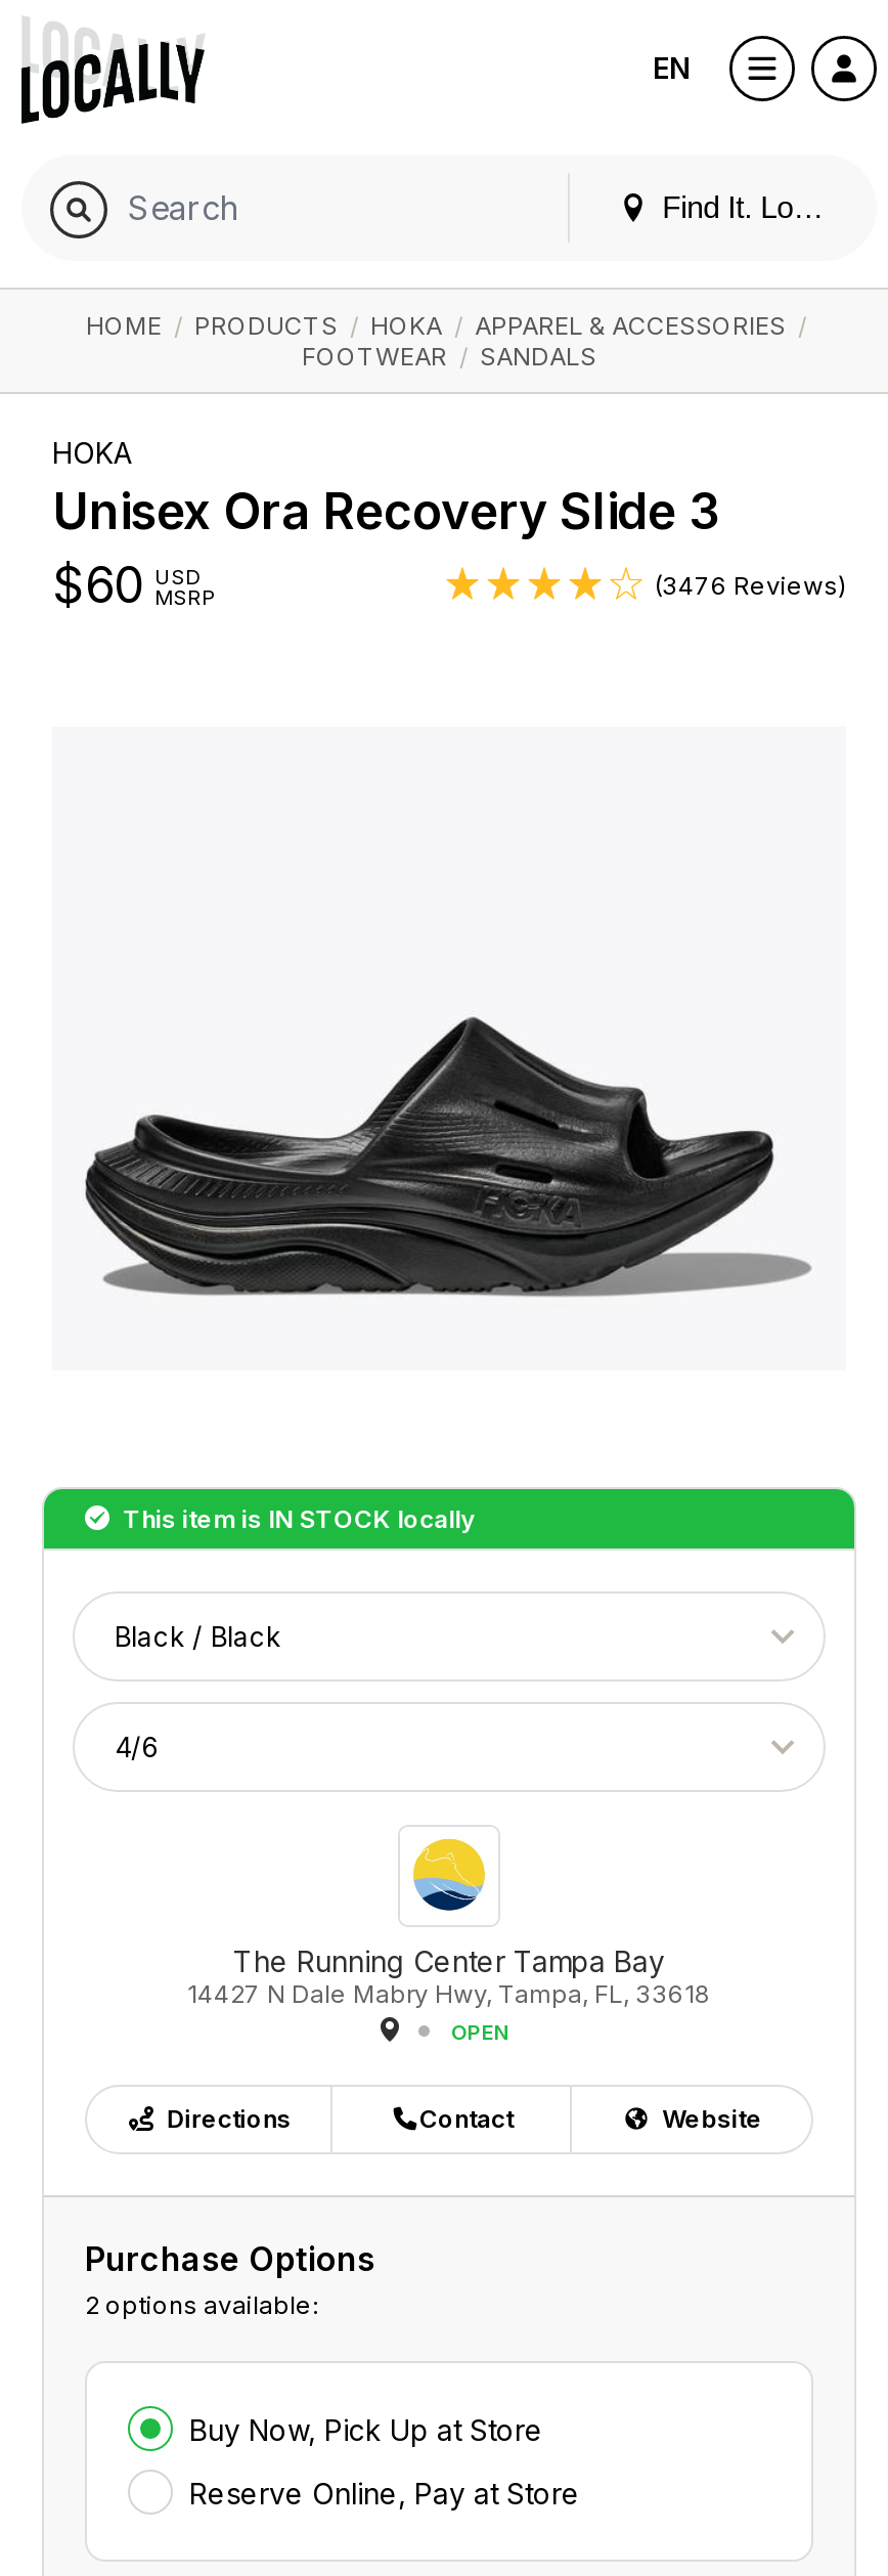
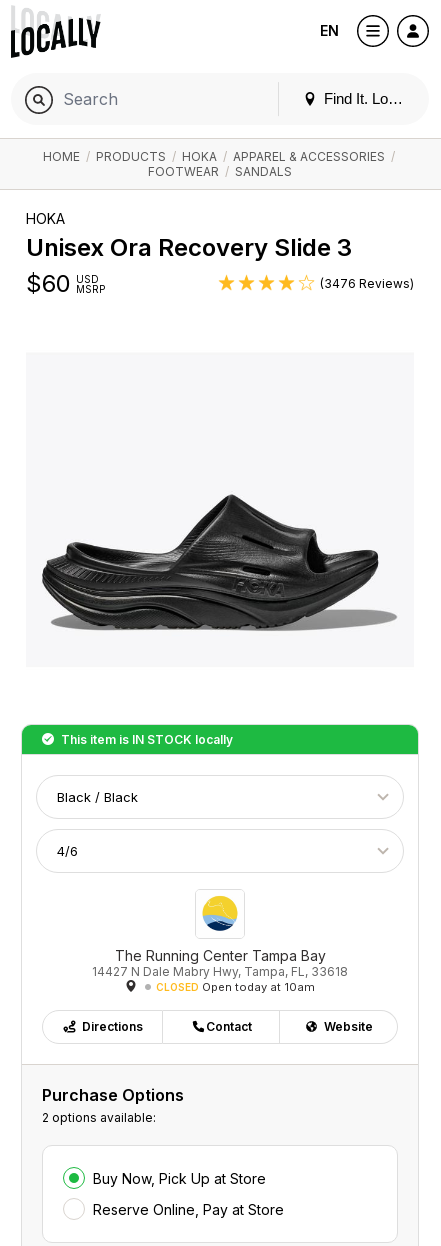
- OPEN
+ CLOSED Open today at 10am
